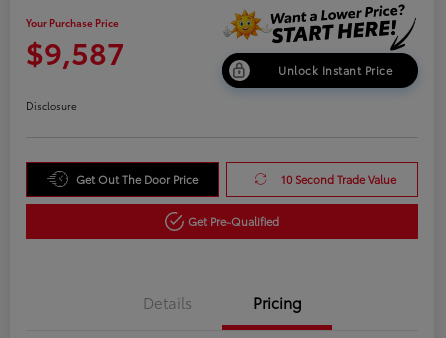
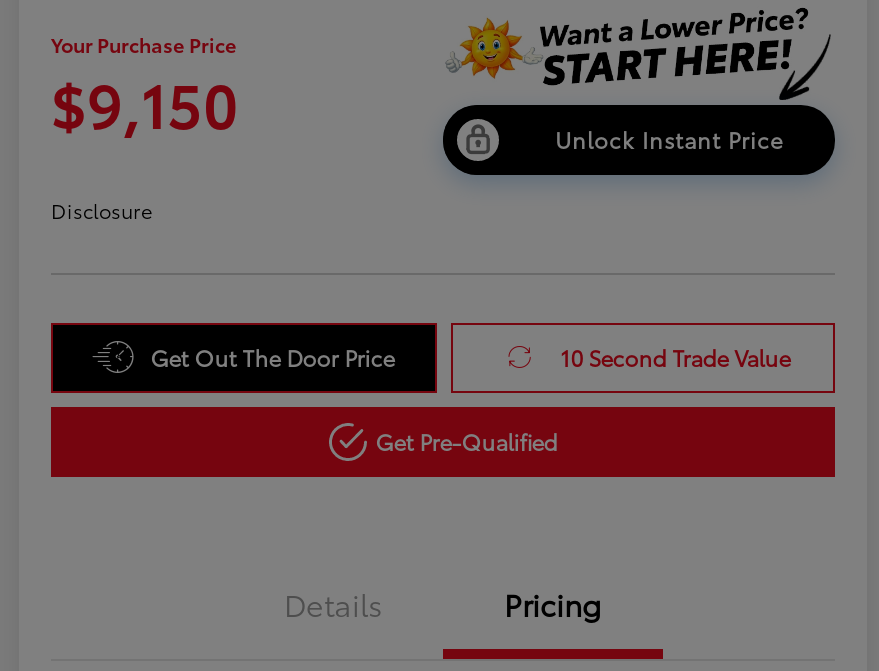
- $9,587
+ $9,150
